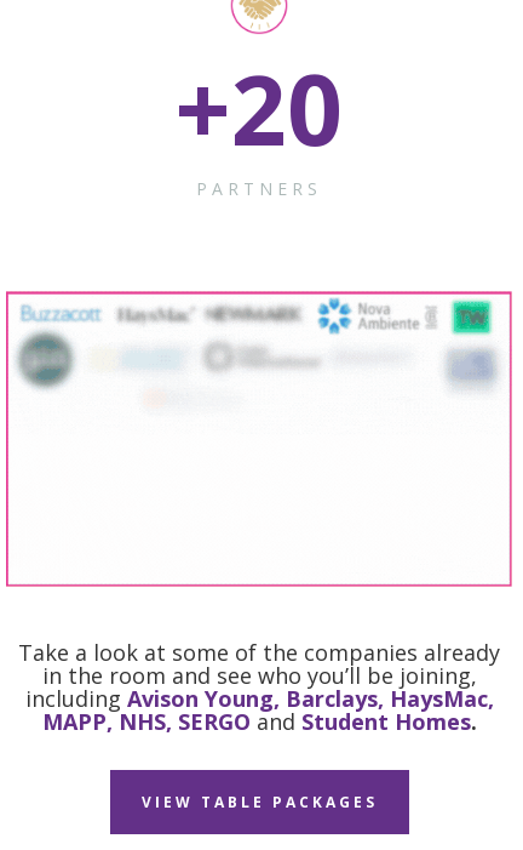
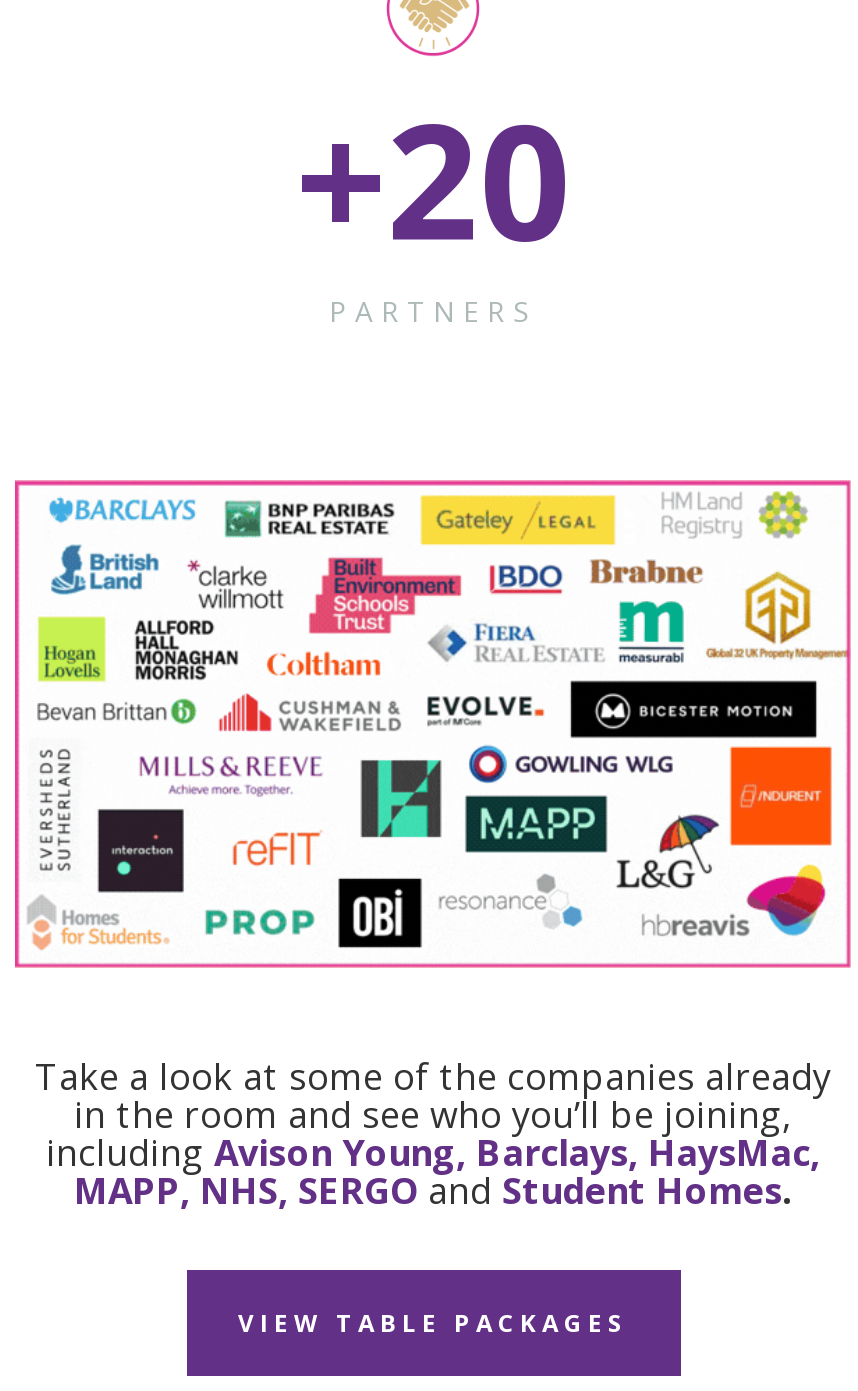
- [image]
+ [image]
